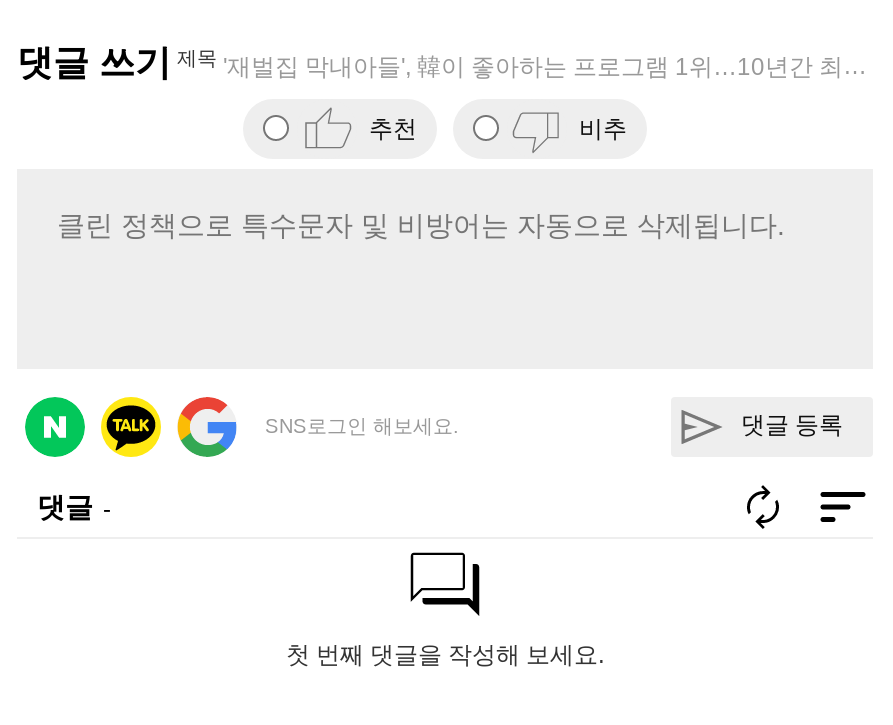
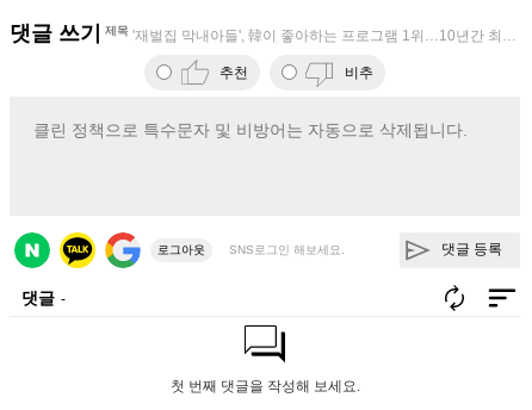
+ 로그아웃
